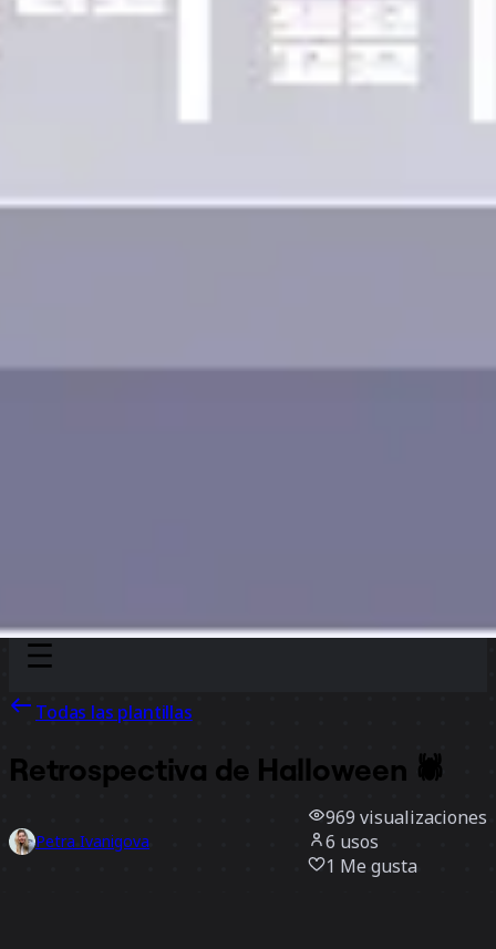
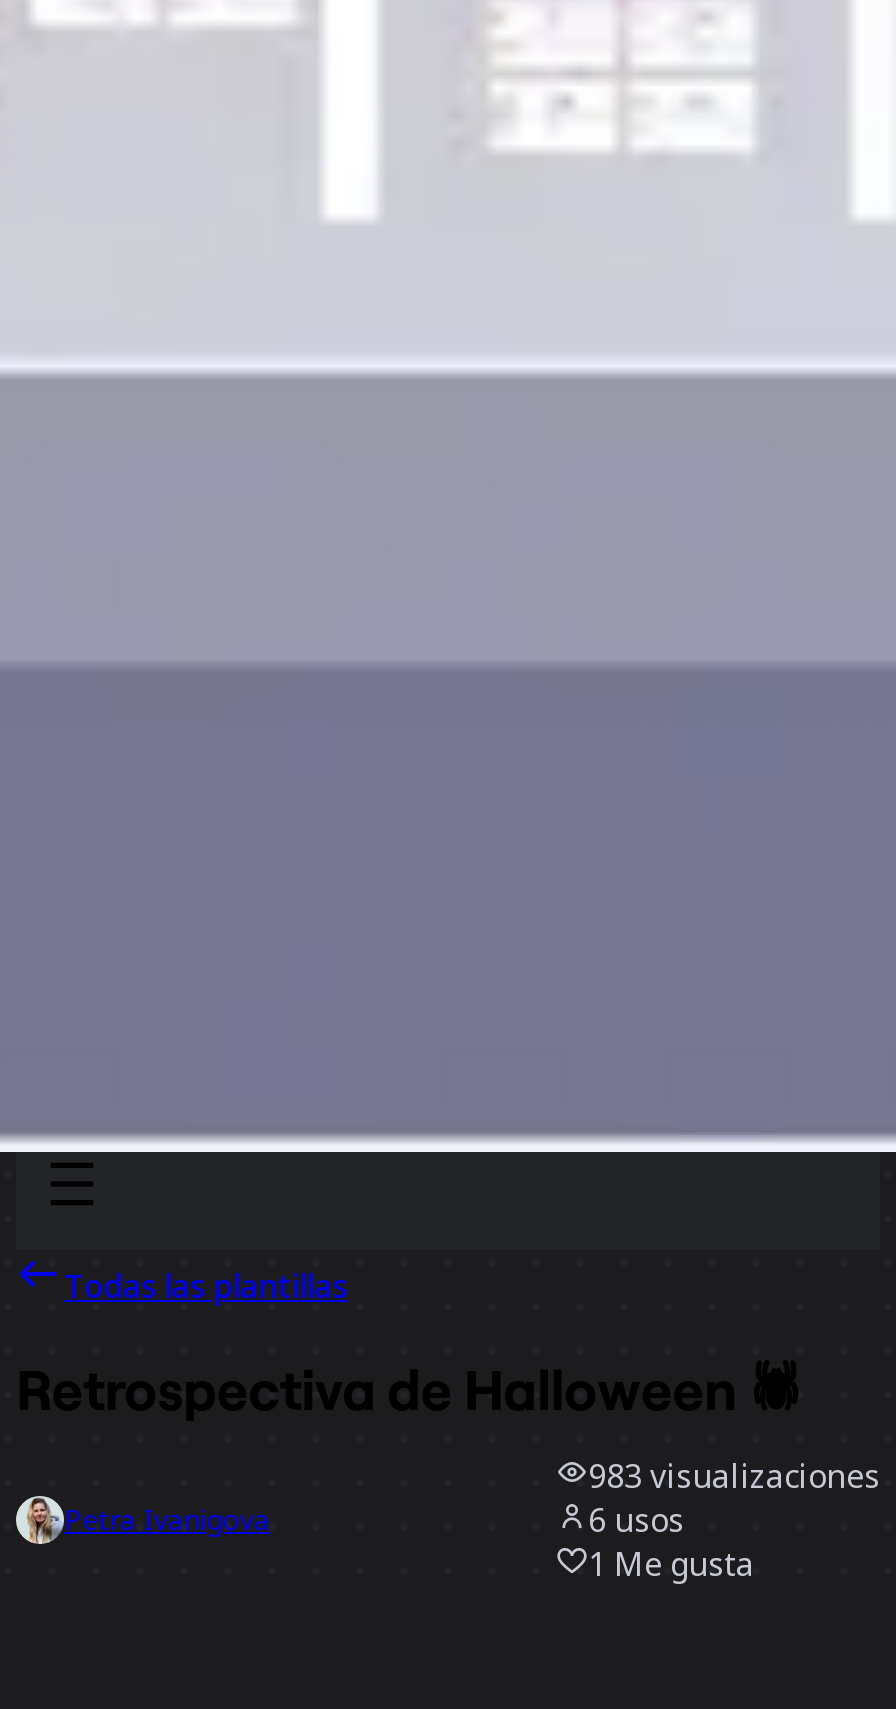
- 969 visualizaciones
+ 983 visualizaciones
